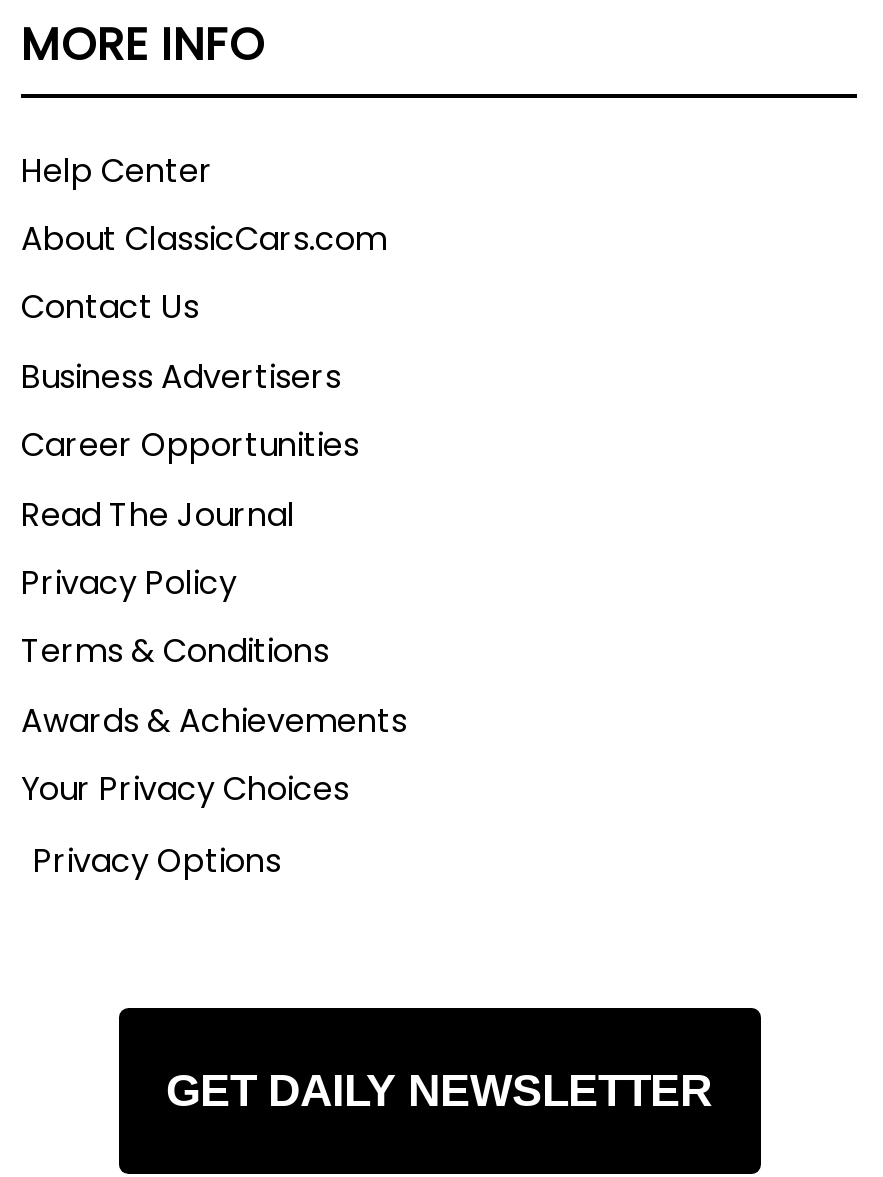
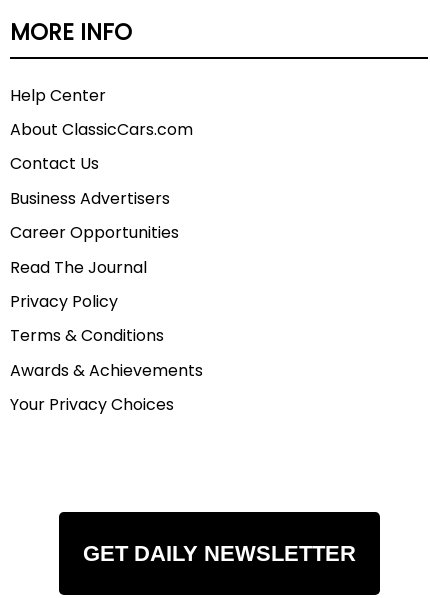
- Privacy Options
